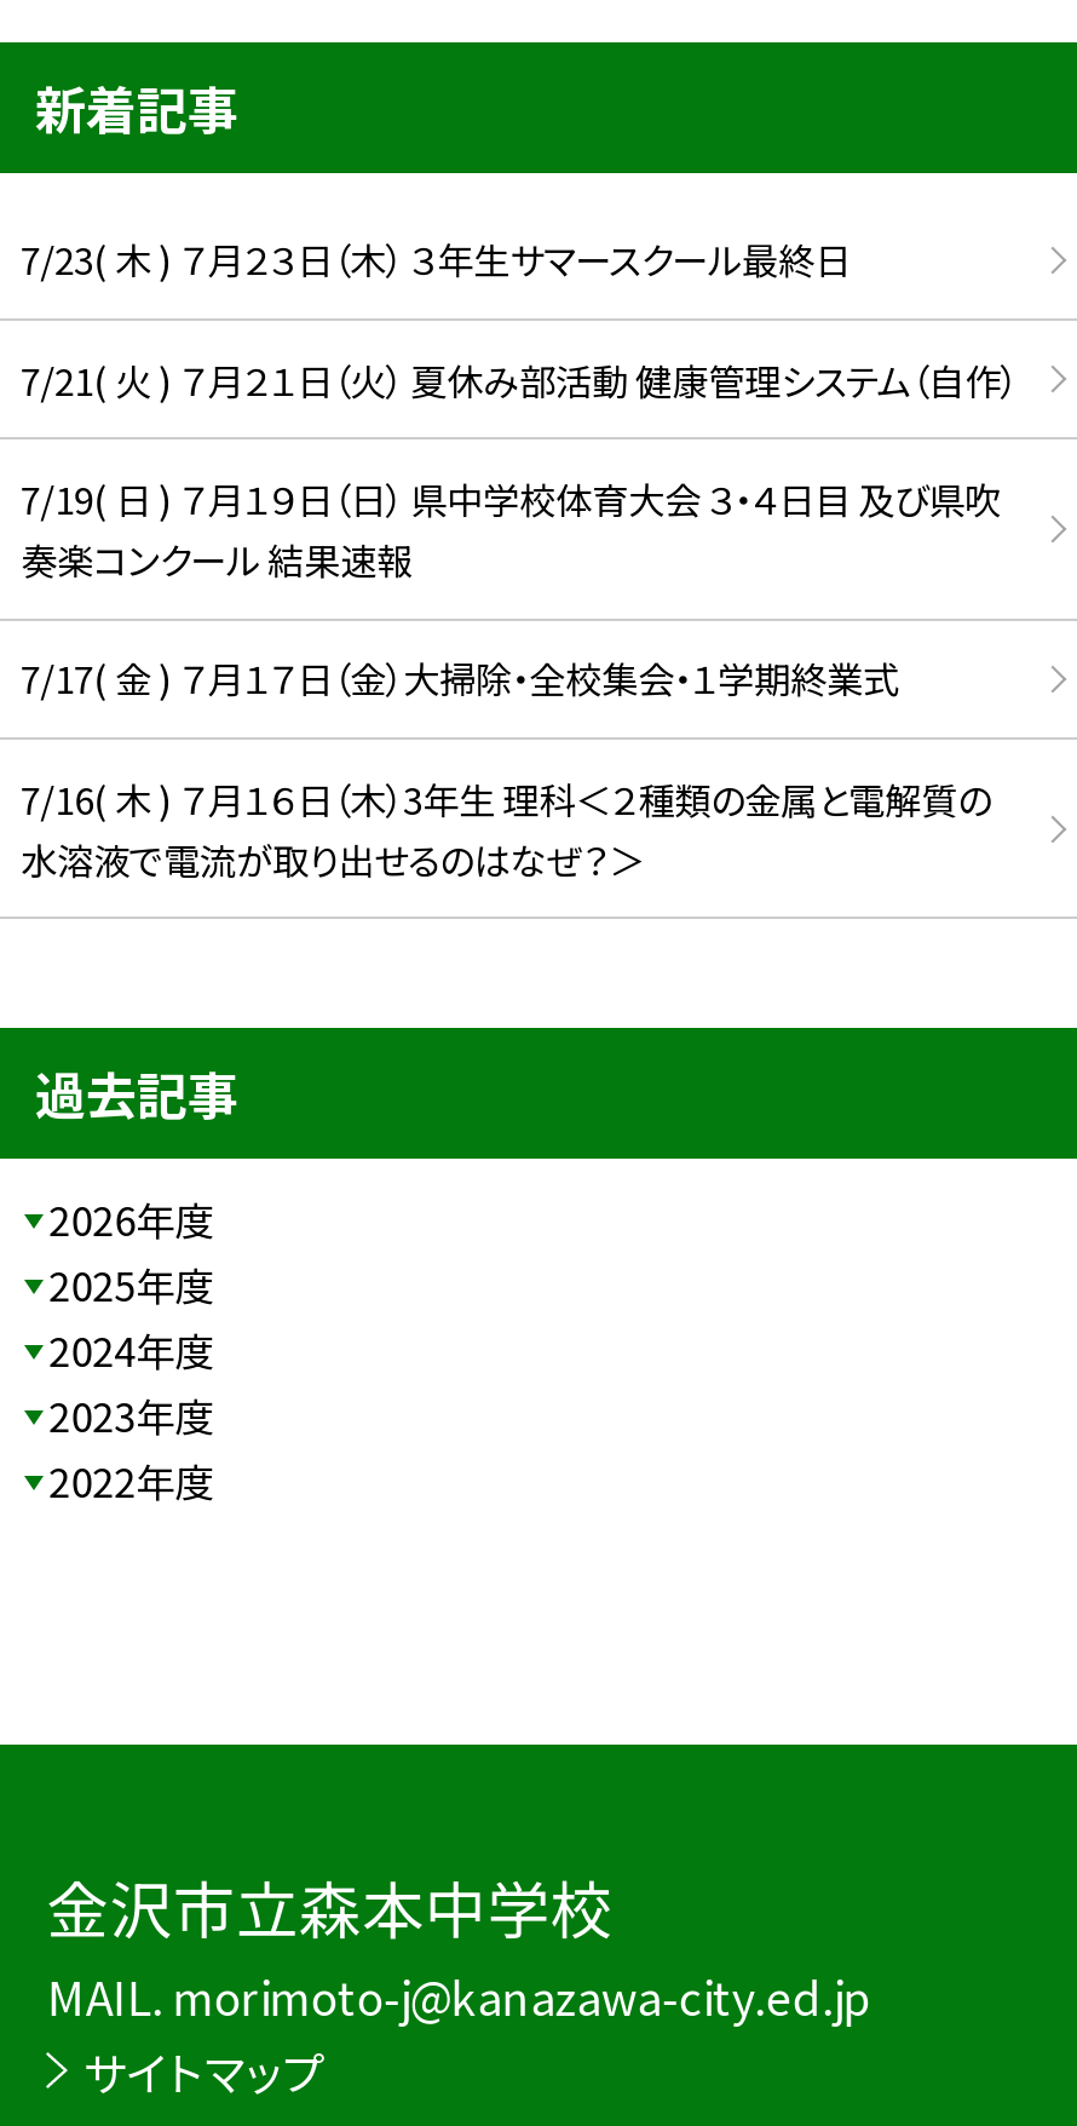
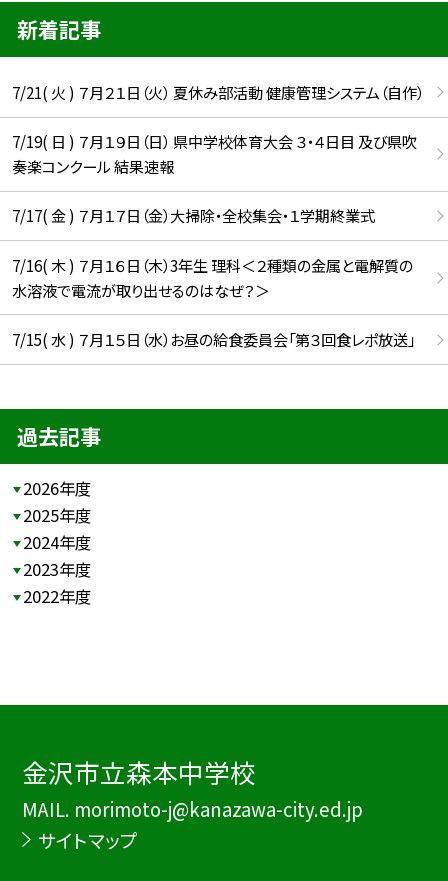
- 7/23( 木 ) ７月２３日（木） ３年生サマースクール最終日

moved up: 7/21( 火 ) ７月２１日（火） 夏休み部活動 健康管理システム（自作） | 7/19( 日 ) ７月１９日（日） 県中学校体育大会 ３・４日目 及び県吹 | 奏楽コンクール 結果速報 | 7/17( 金 ) ７月１７日（金）大掃除・全校集会・１学期終業式 | 7/16( 木 ) ７月１６日（木）3年生 理科＜２種類の金属と電解質の | 水溶液で電流が取り出せるのはなぜ？＞

+ 7/15( 水 ) ７月１５日（水）お昼の給食委員会「第３回食レポ放送」
